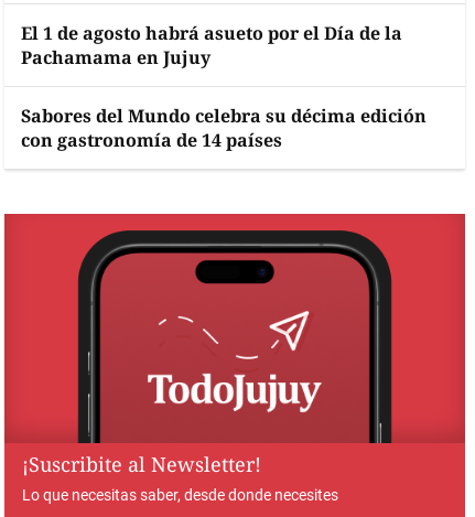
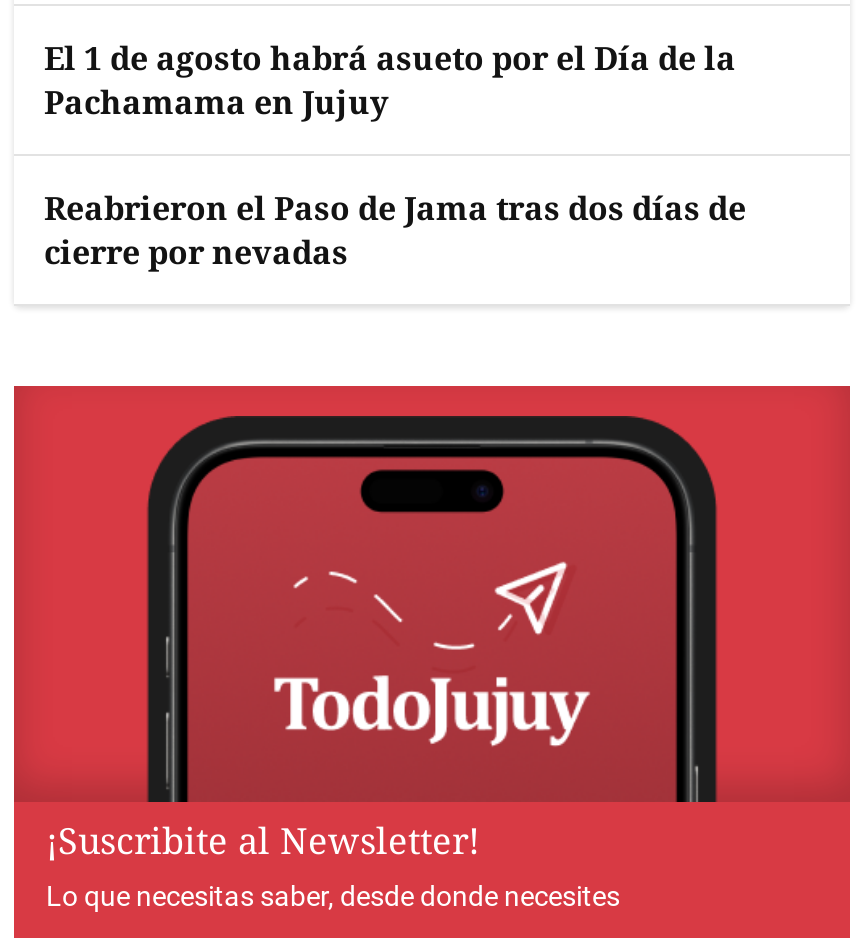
- Sabores del Mundo celebra su décima edición
- con gastronomía de 14 países
+ Reabrieron el Paso de Jama tras dos días de
+ cierre por nevadas
